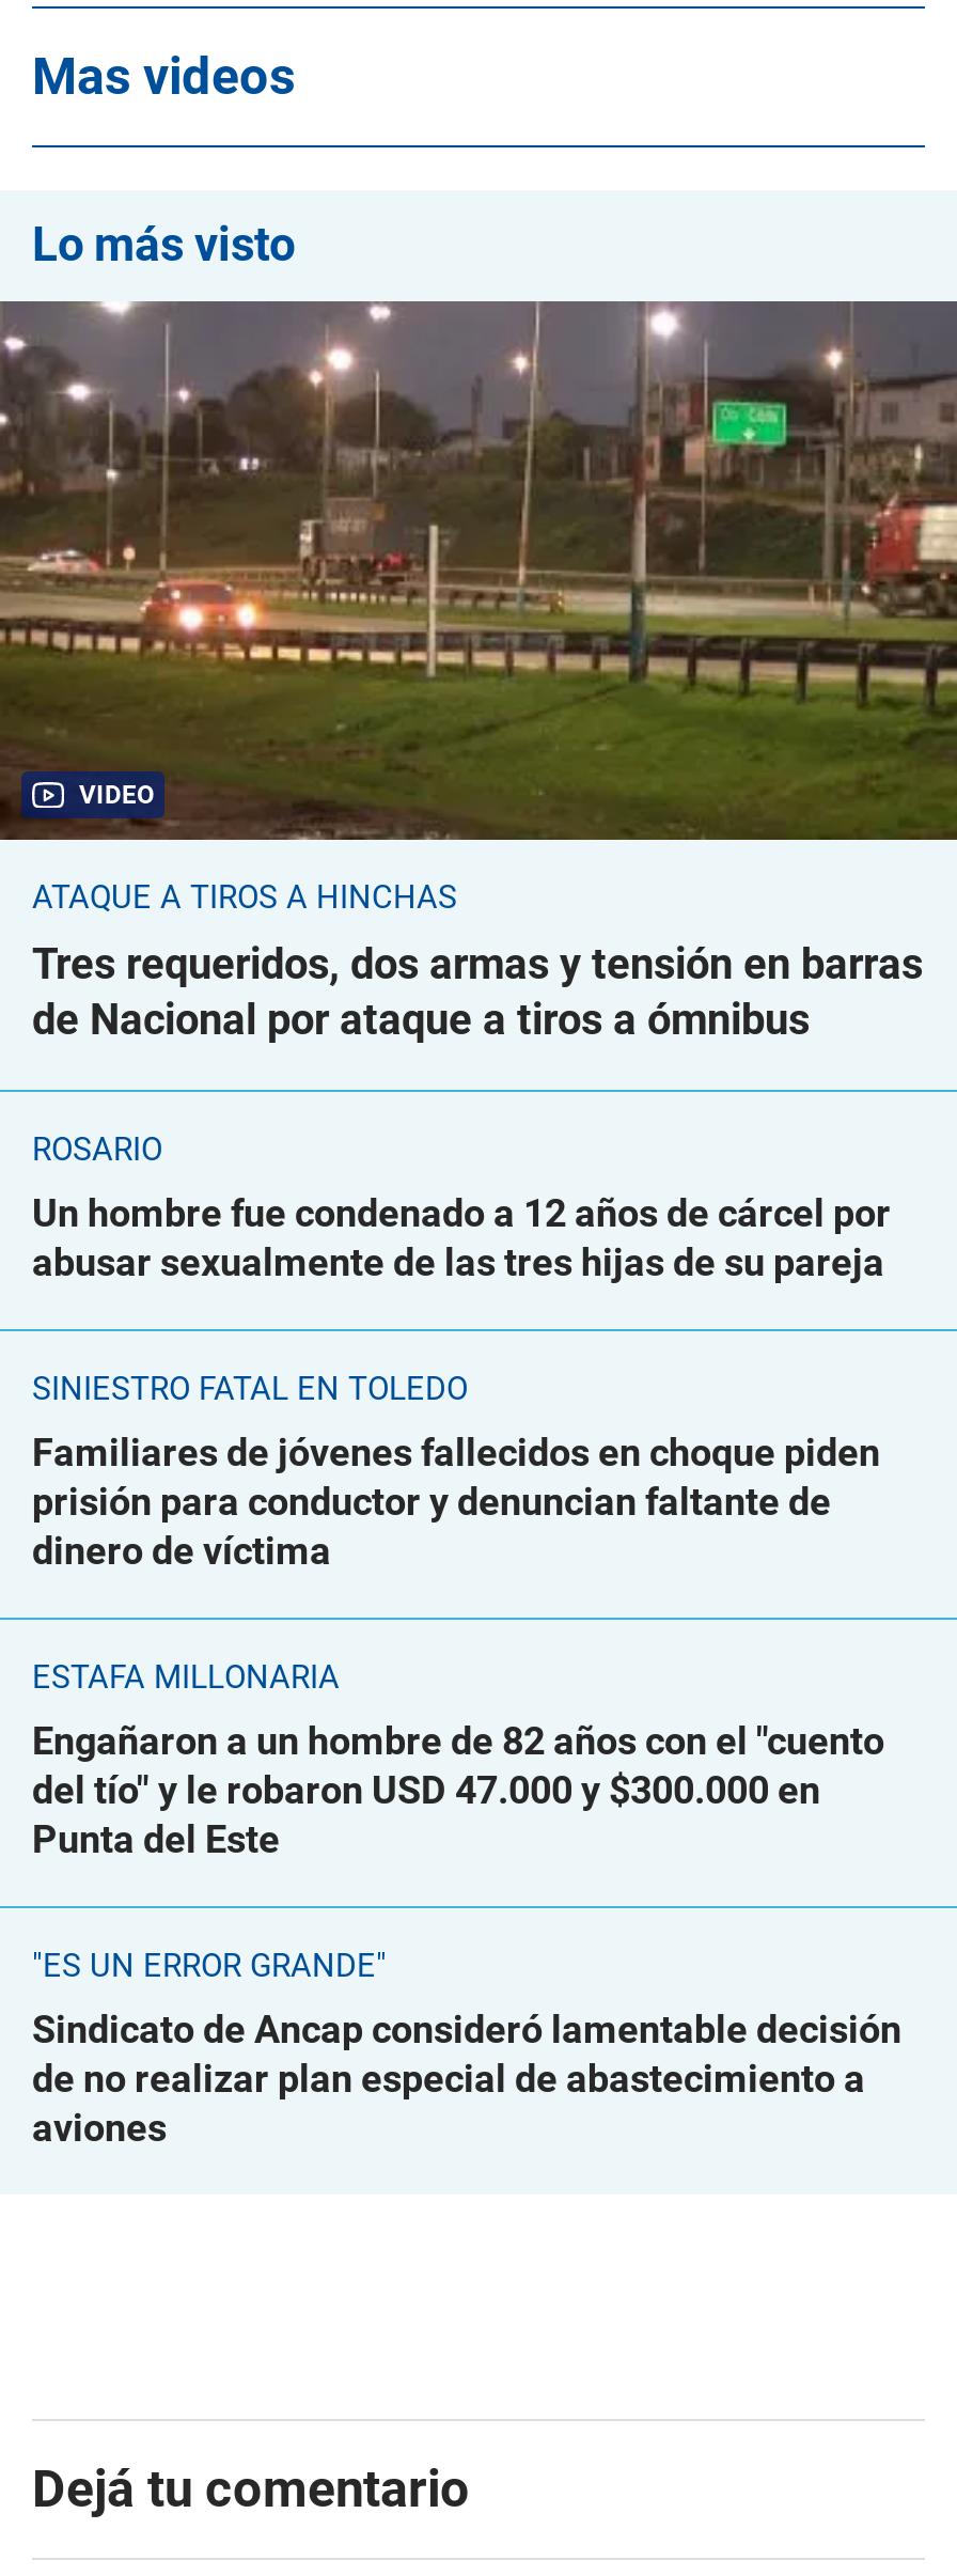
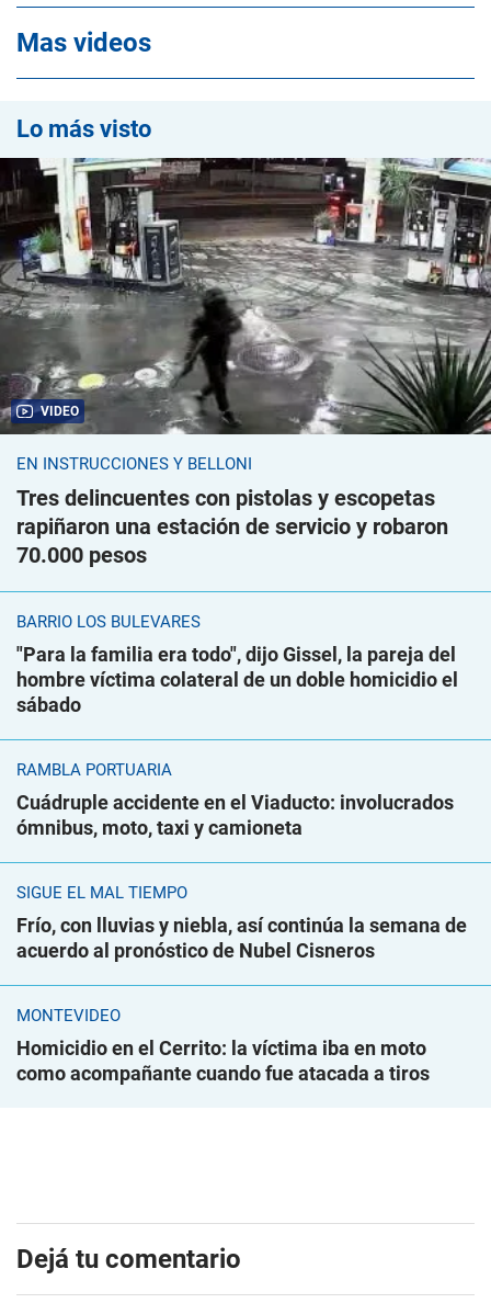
- [image]
- ATAQUE A TIROS A HINCHAS
- Tres requeridos, dos armas y tensión en barras
- de Nacional por ataque a tiros a ómnibus
+ [image]
+ EN INSTRUCCIONES Y BELLONI
+ Tres delincuentes con pistolas y escopetas
+ rapiñaron una estación de servicio y robaron
+ 70.000 pesos

- ROSARIO
+ BARRIO LOS BULEVARES

- Un hombre fue condenado a 12 años de cárcel por
- abusar sexualmente de las tres hijas de su pareja
+ "Para la familia era todo", dijo Gissel, la pareja del
+ hombre víctima colateral de un doble homicidio el
+ sábado

- SINIESTRO FATAL EN TOLEDO
+ RAMBLA PORTUARIA

- Familiares de jóvenes fallecidos en choque piden
- prisión para conductor y denuncian faltante de
- dinero de víctima
+ Cuádruple accidente en el Viaducto: involucrados
+ ómnibus, moto, taxi y camioneta

- ESTAFA MILLONARIA
+ SIGUE EL MAL TIEMPO

- Engañaron a un hombre de 82 años con el "cuento
- del tío" y le robaron USD 47.000 y $300.000 en
- Punta del Este
+ Frío, con lluvias y niebla, así continúa la semana de
+ acuerdo al pronóstico de Nubel Cisneros

- "ES UN ERROR GRANDE"
+ MONTEVIDEO

- Sindicato de Ancap consideró lamentable decisión
- de no realizar plan especial de abastecimiento a
- aviones
+ Homicidio en el Cerrito: la víctima iba en moto
+ como acompañante cuando fue atacada a tiros
